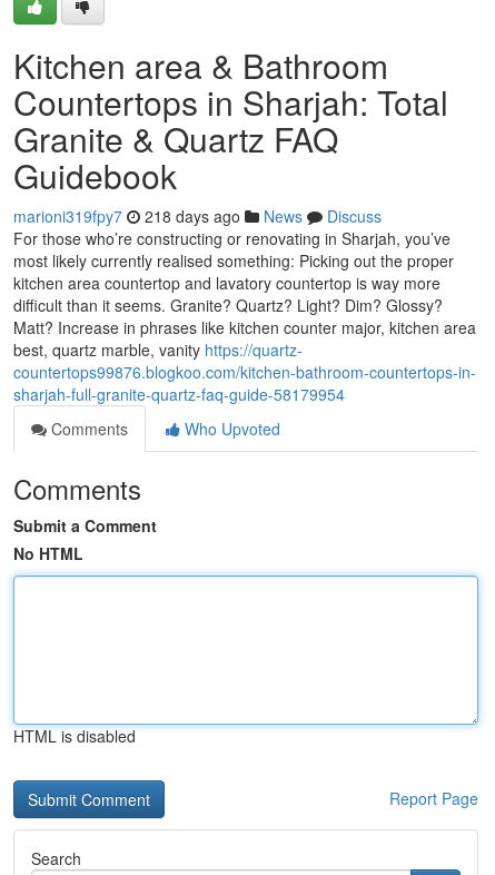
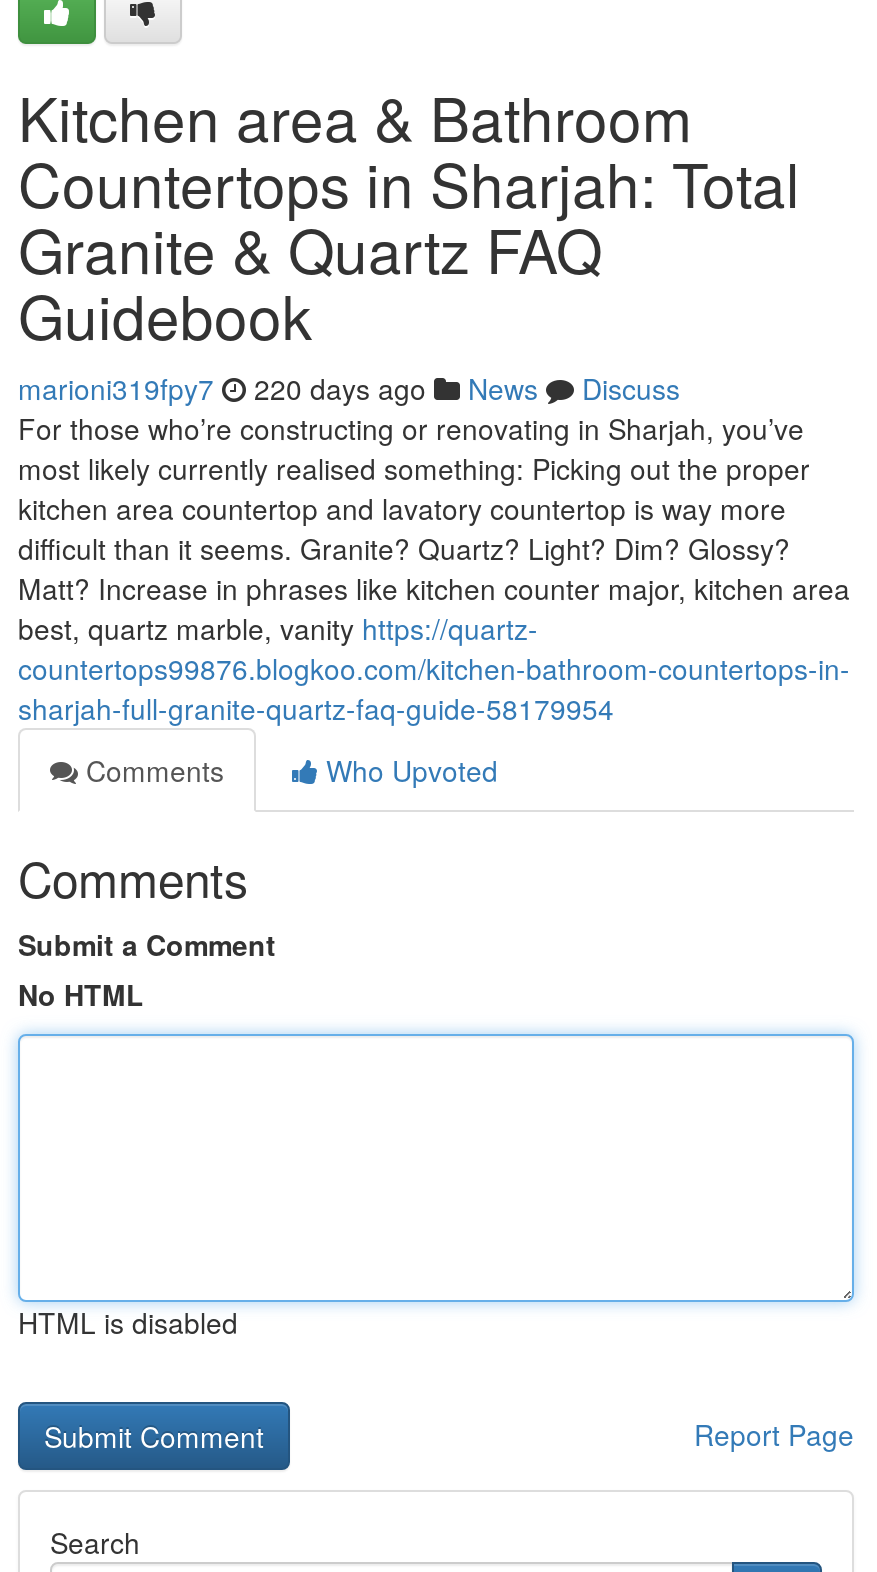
- marioni319fpy7 218 days ago News Discuss
+ marioni319fpy7 220 days ago News Discuss
